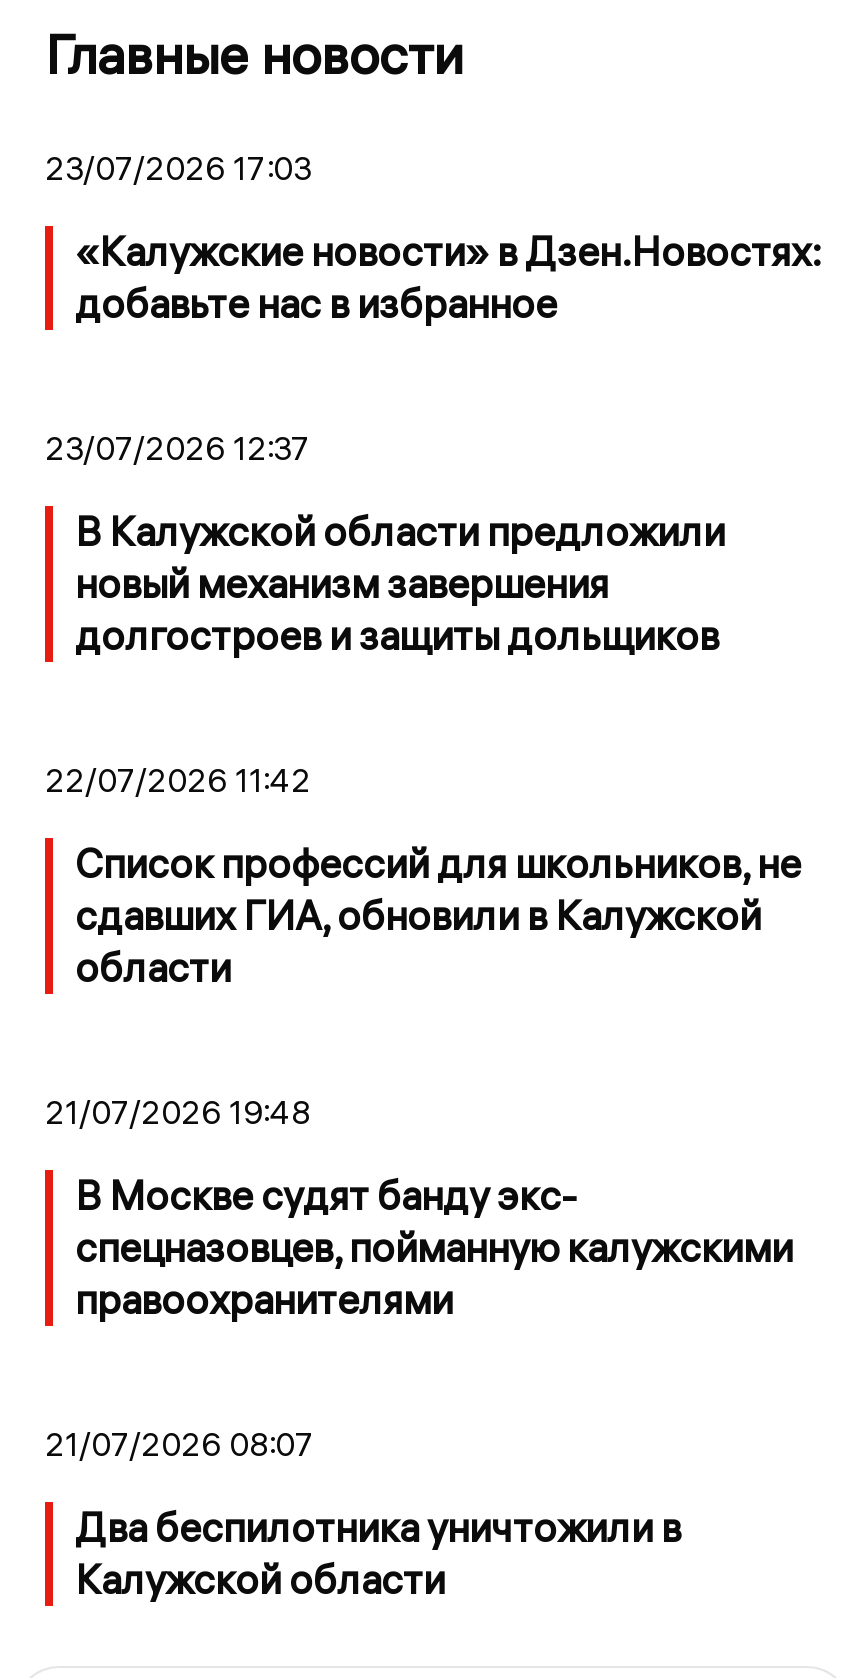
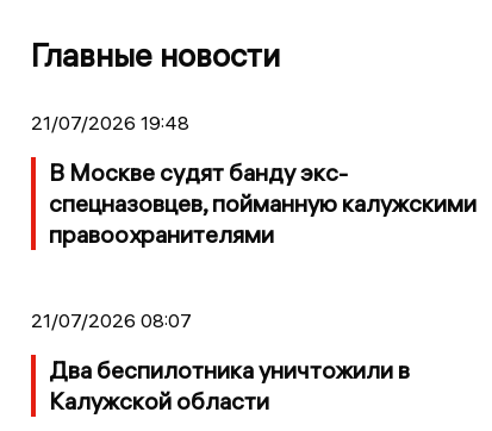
- 23/07/2026 17:03
- «Калужские новости» в Дзен.Новостях:
- добавьте нас в избранное
- 23/07/2026 12:37
- В Калужской области предложили
- новый механизм завершения
- долгостроев и защиты дольщиков
- 22/07/2026 11:42
- Список профессий для школьников, не
- сдавших ГИА, обновили в Калужской
- области
